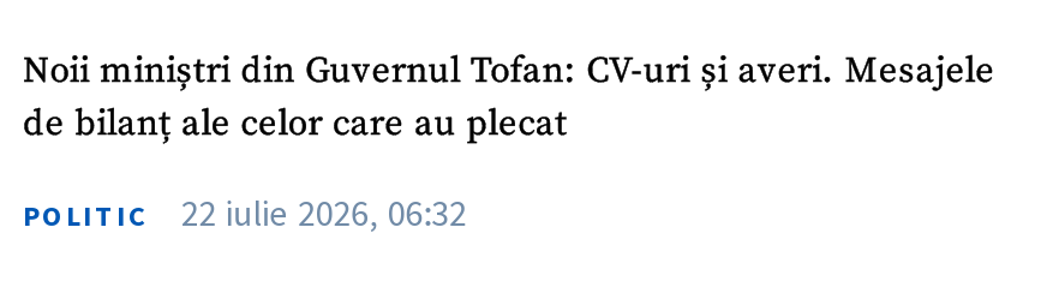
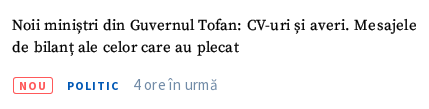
- 22 iulie 2026, 06:32
+ 4 ore în urmă

+ NOU
